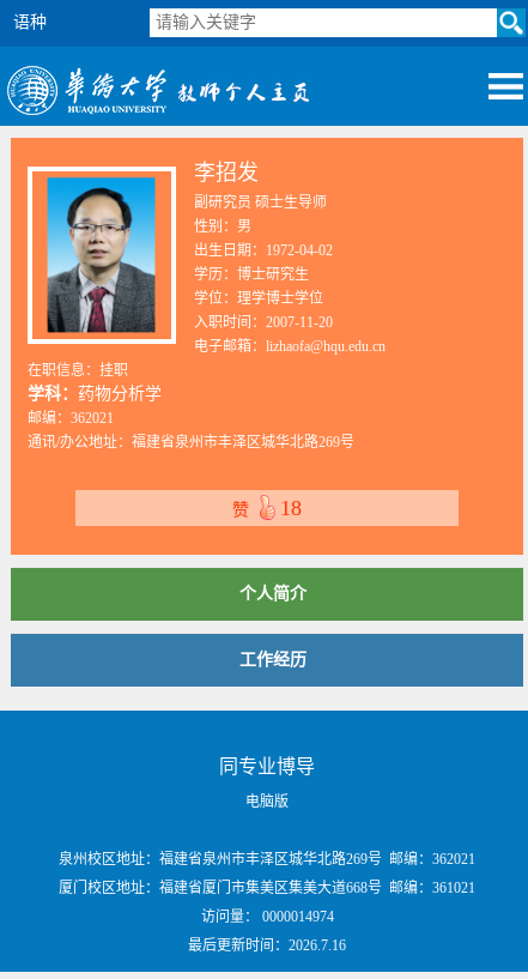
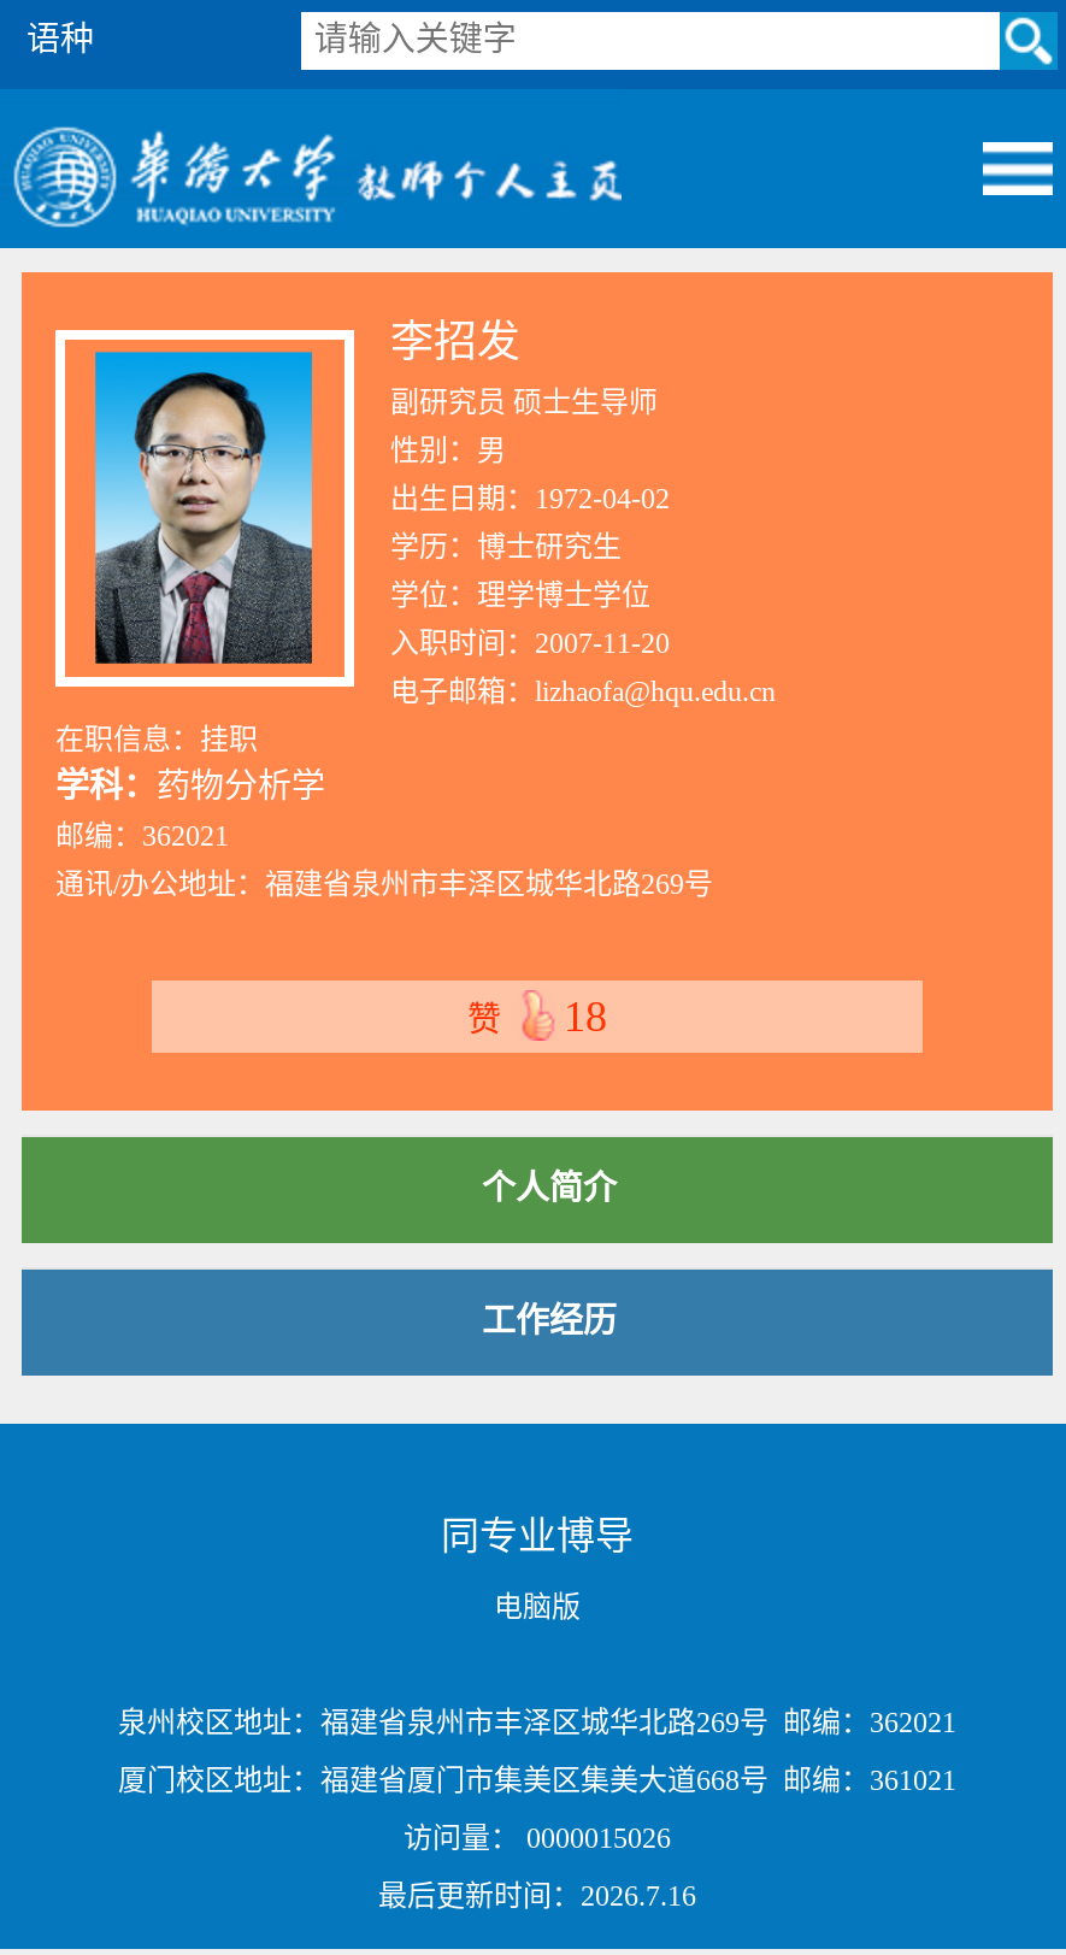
- 访问量：0000014974
+ 访问量：0000015026
